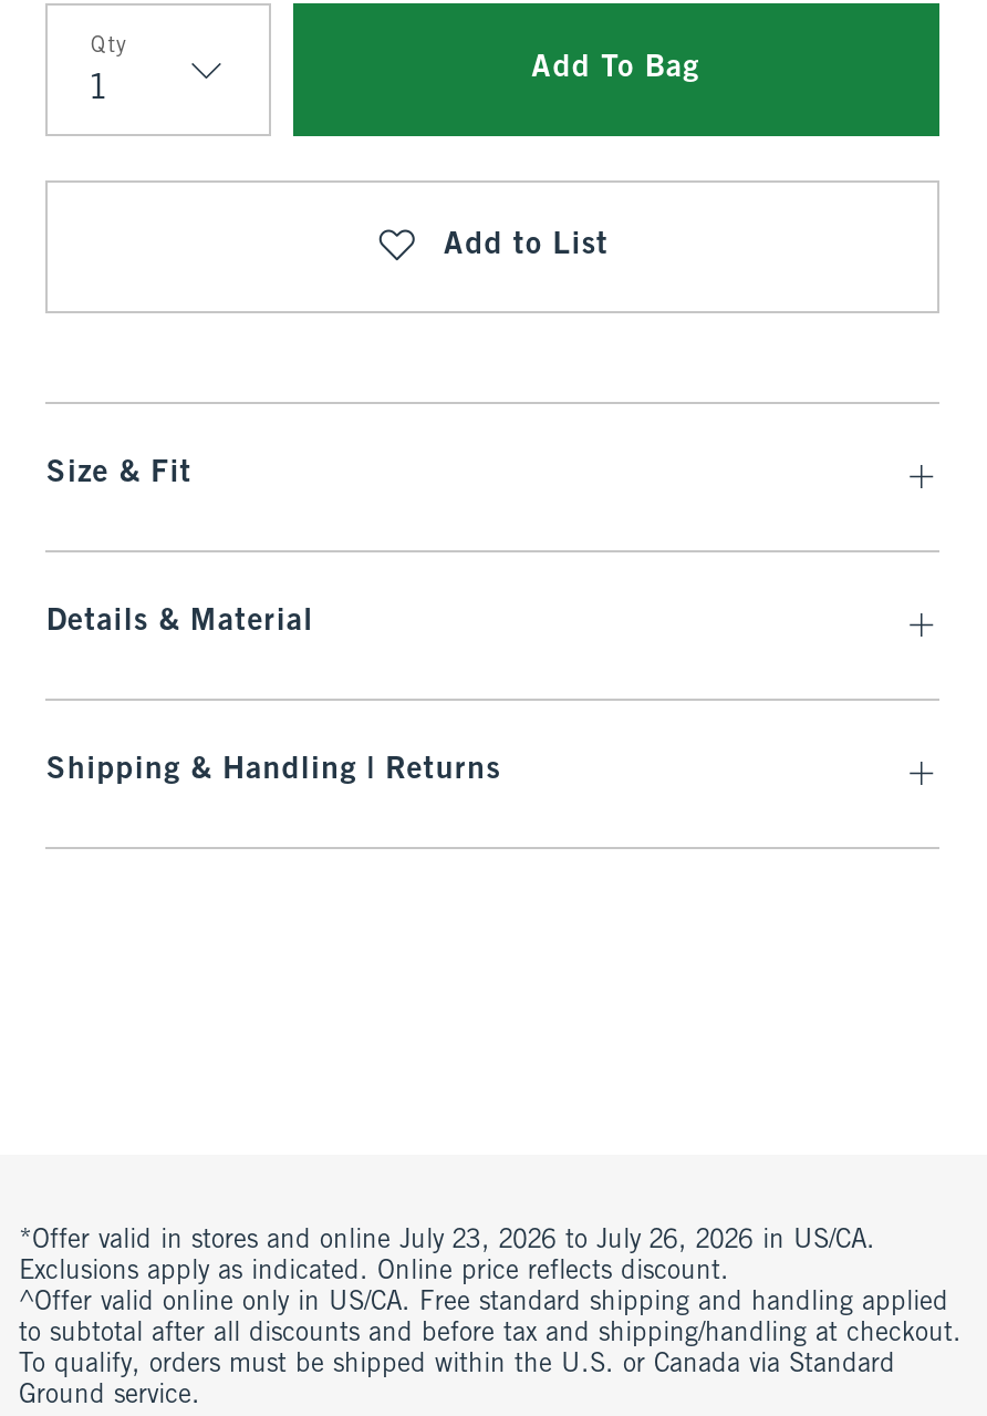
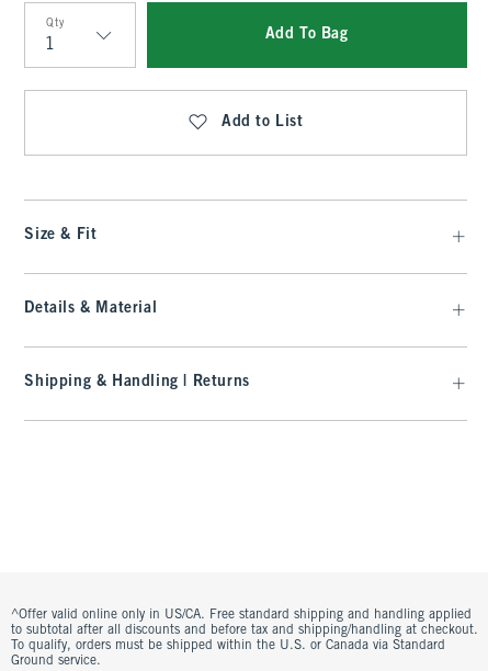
- *Offer valid in stores and online July 23, 2026 to July 26, 2026 in US/CA.
- Exclusions apply as indicated. Online price reflects discount.
